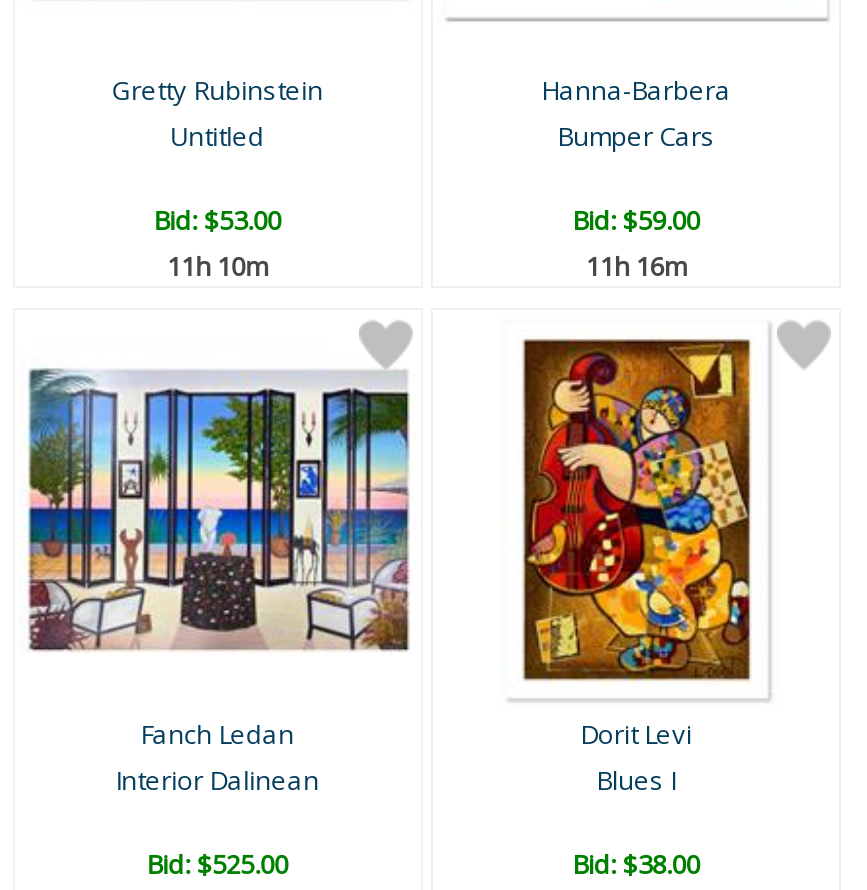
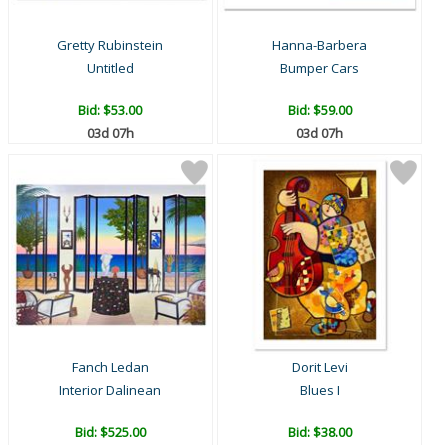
- 11h 10m
+ 03d 07h

- 11h 16m
+ 03d 07h
